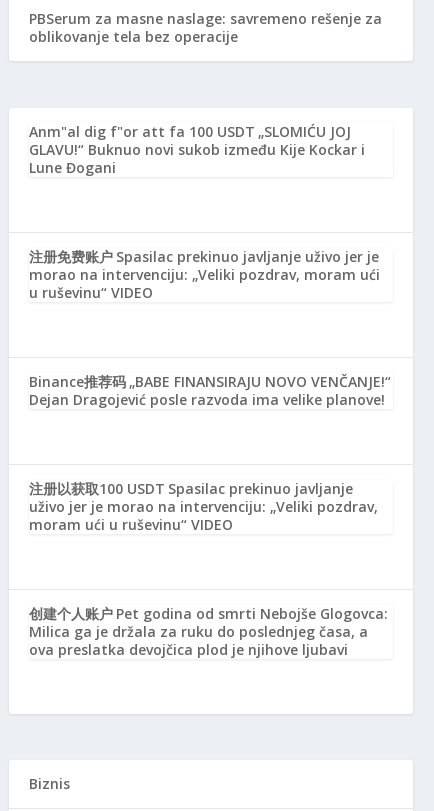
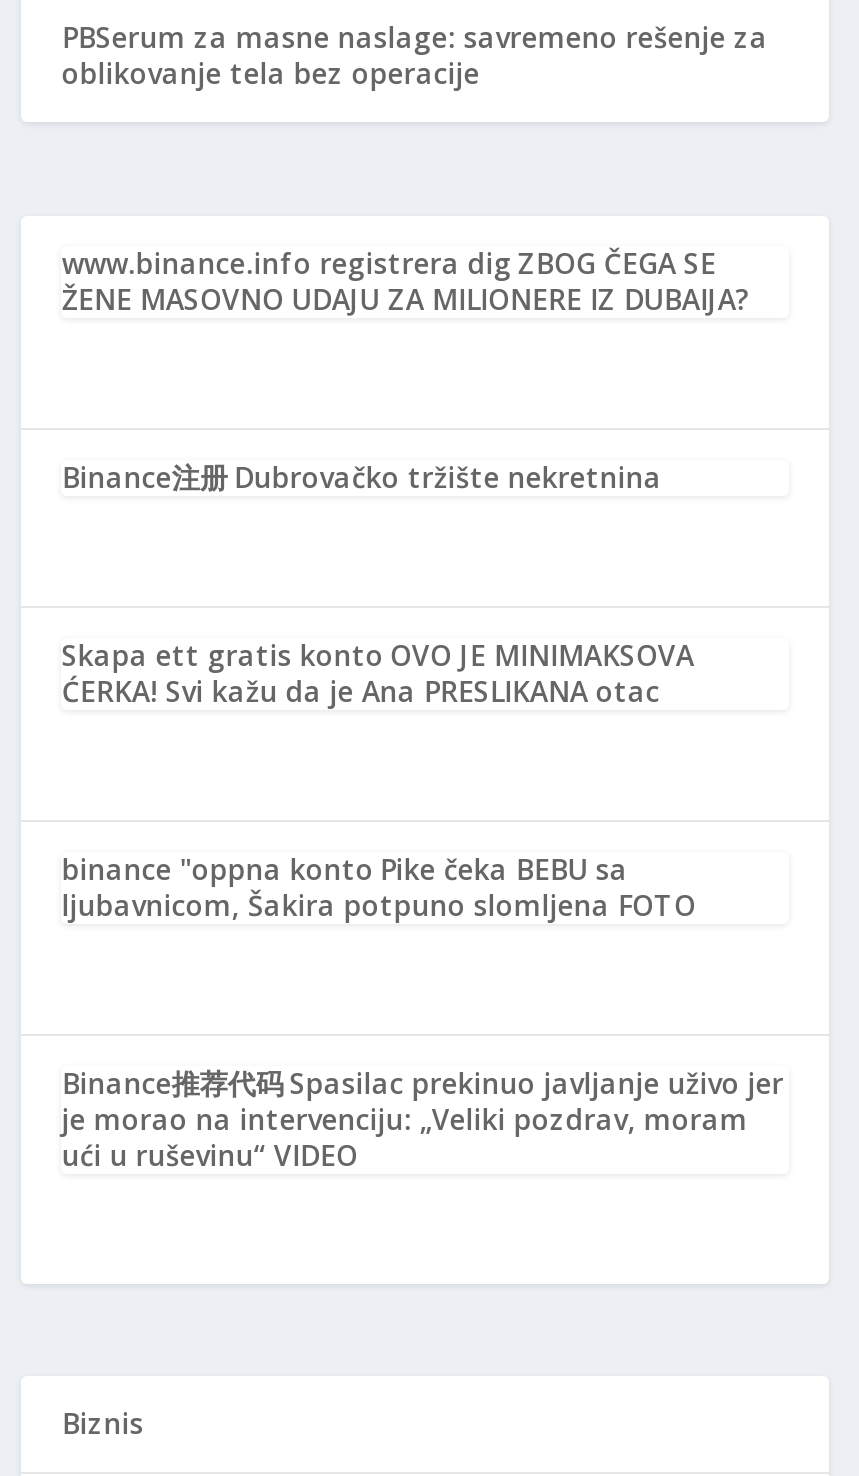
- Anm"al dig f"or att fa 100 USDT „SLOMIĆU JOJ
- GLAVU!“ Buknuo novi sukob između Kije Kockar i
- Lune Đogani
+ www.binance.info registrera dig ZBOG ČEGA SE
+ ŽENE MASOVNO UDAJU ZA MILIONERE IZ DUBAIJA?

- 注册免费账户 Spasilac prekinuo javljanje uživo jer je
- morao na intervenciju: „Veliki pozdrav, moram ući
- u ruševinu“ VIDEO
+ Binance注册 Dubrovačko tržište nekretnina

- Binance推荐码 „BABE FINANSIRAJU NOVO VENČANJE!“
- Dejan Dragojević posle razvoda ima velike planove!
+ Skapa ett gratis konto OVO JE MINIMAKSOVA
+ ĆERKA! Svi kažu da je Ana PRESLIKANA otac

- 注册以获取100 USDT Spasilac prekinuo javljanje
- uživo jer je morao na intervenciju: „Veliki pozdrav,
- moram ući u ruševinu“ VIDEO
+ binance "oppna konto Pike čeka BEBU sa
+ ljubavnicom, Šakira potpuno slomljena FOTO

- 创建个人账户 Pet godina od smrti Nebojše Glogovca:
- Milica ga je držala za ruku do poslednjeg časa, a
- ova preslatka devojčica plod je njihove ljubavi
+ Binance推荐代码 Spasilac prekinuo javljanje uživo jer
+ je morao na intervenciju: „Veliki pozdrav, moram
+ ući u ruševinu“ VIDEO
